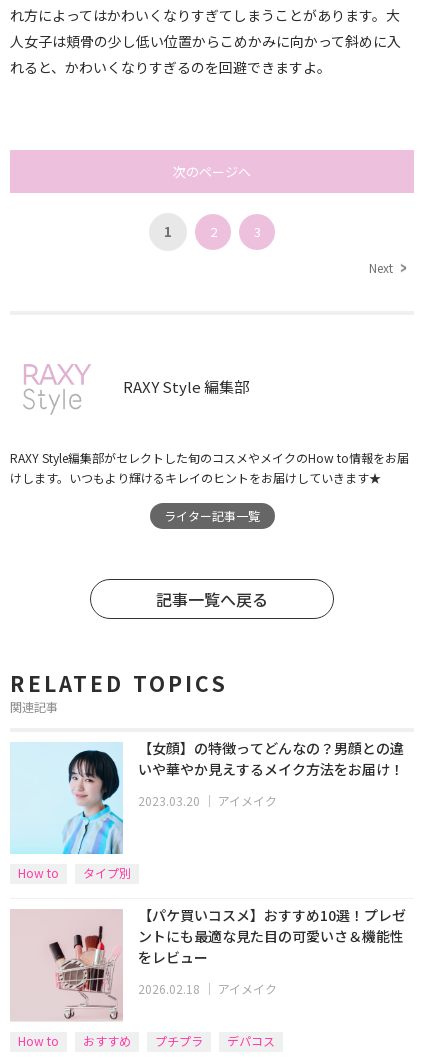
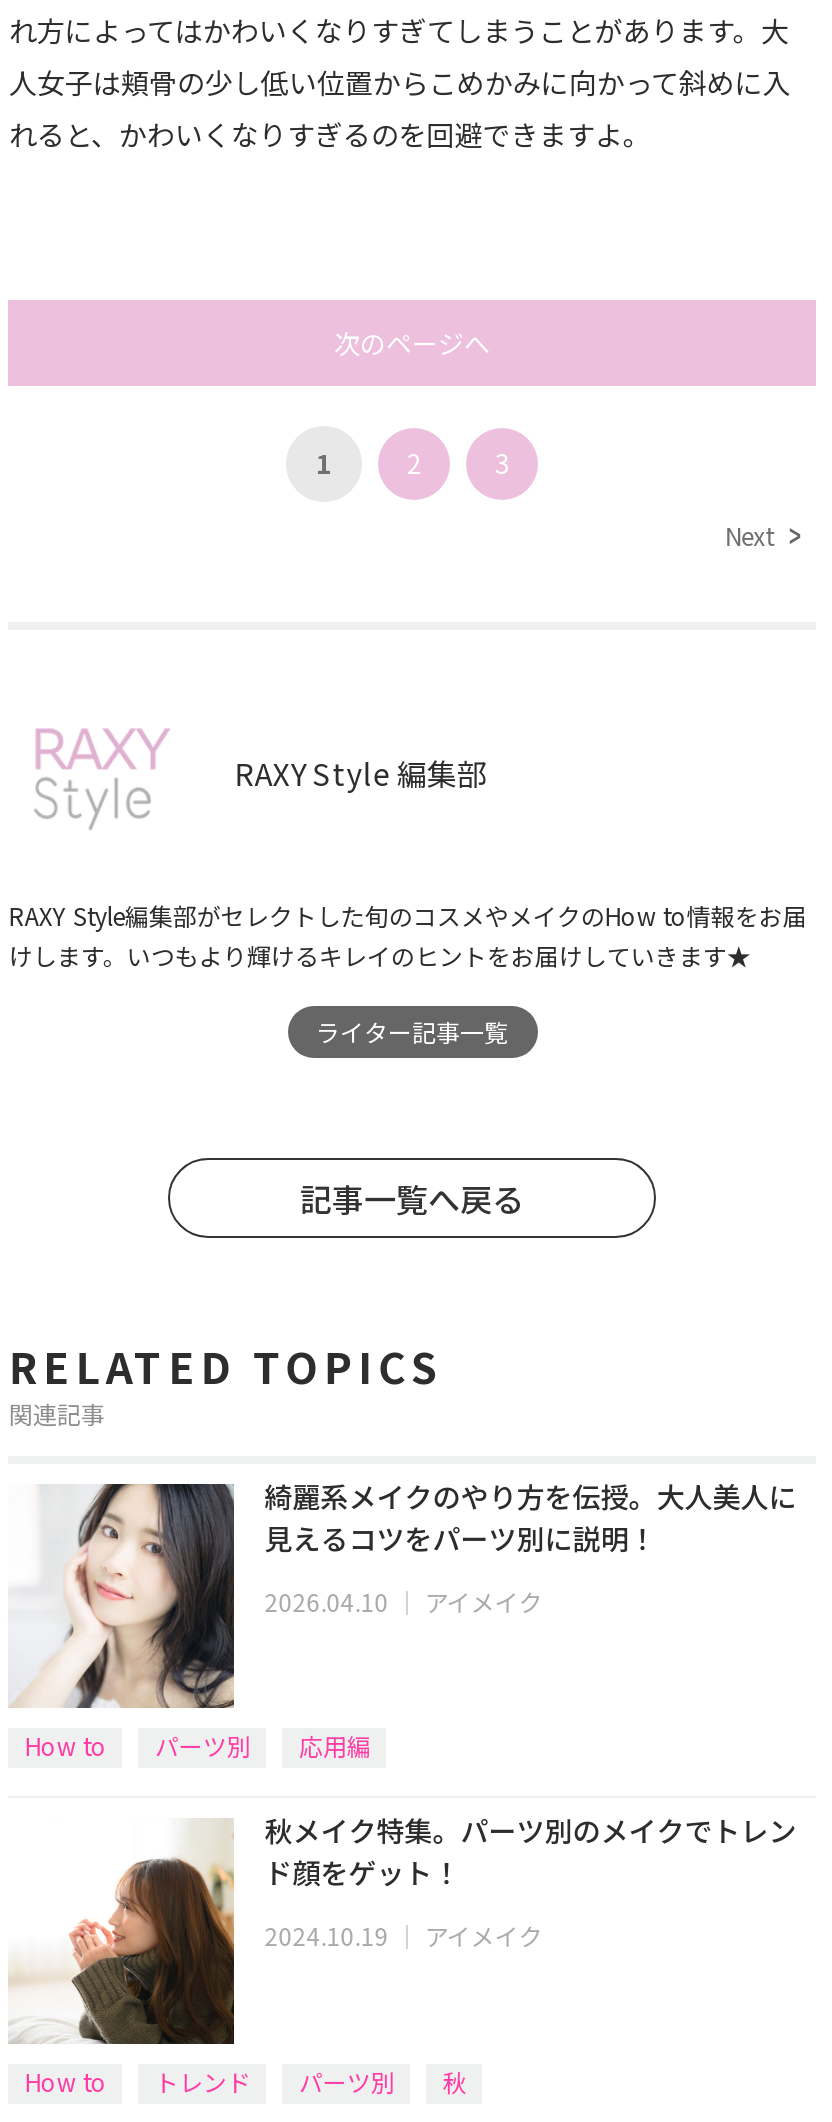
- [image]
- タイプ別
+ [image]
+ パーツ別
+ 応用編

- 【女顔】の特徴ってどんなの？男顔との違
- いや華やか見えするメイク方法をお届け！
+ 綺麗系メイクのやり方を伝授。大人美人に
+ 見えるコツをパーツ別に説明！

- 2023.03.20｜アイメイク
+ 2026.04.10｜アイメイク

- [image]
- おすすめ
- プチプラ
- デパコス
+ [image]
+ トレンド
+ パーツ別
+ 秋

- 【パケ買いコスメ】おすすめ10選！プレゼ
- ントにも最適な見た目の可愛いさ＆機能性
- をレビュー
+ 秋メイク特集。パーツ別のメイクでトレン
+ ド顔をゲット！

- 2026.02.18｜アイメイク
+ 2024.10.19｜アイメイク
